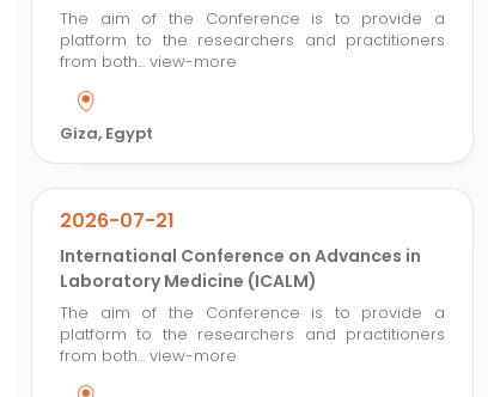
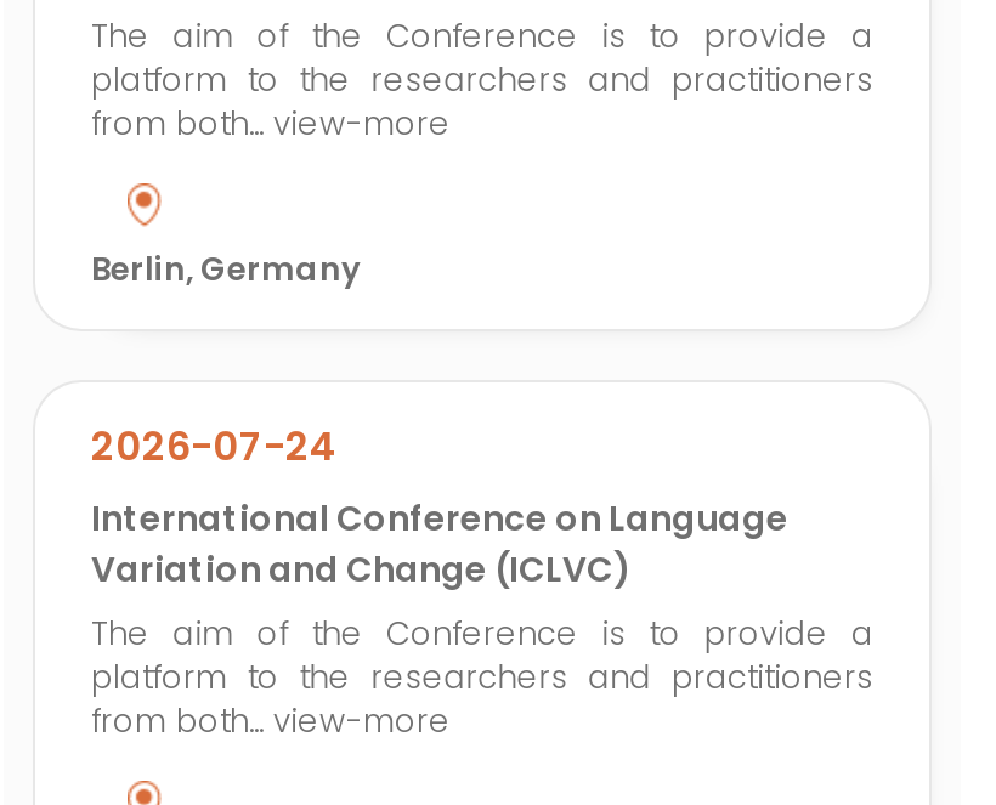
- Giza, Egypt
+ Berlin, Germany

- 2026-07-21
- International Conference on Advances in
- Laboratory Medicine (ICALM)
+ 2026-07-24
+ International Conference on Language
+ Variation and Change (ICLVC)
